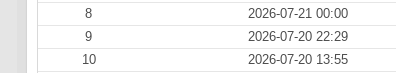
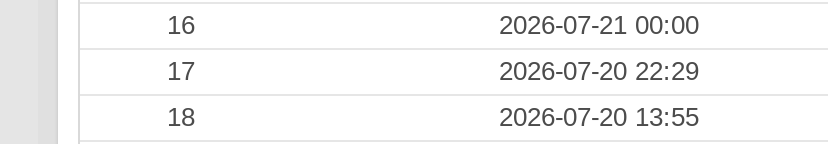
- 8
+ 16

- 9
+ 17

- 10
+ 18
